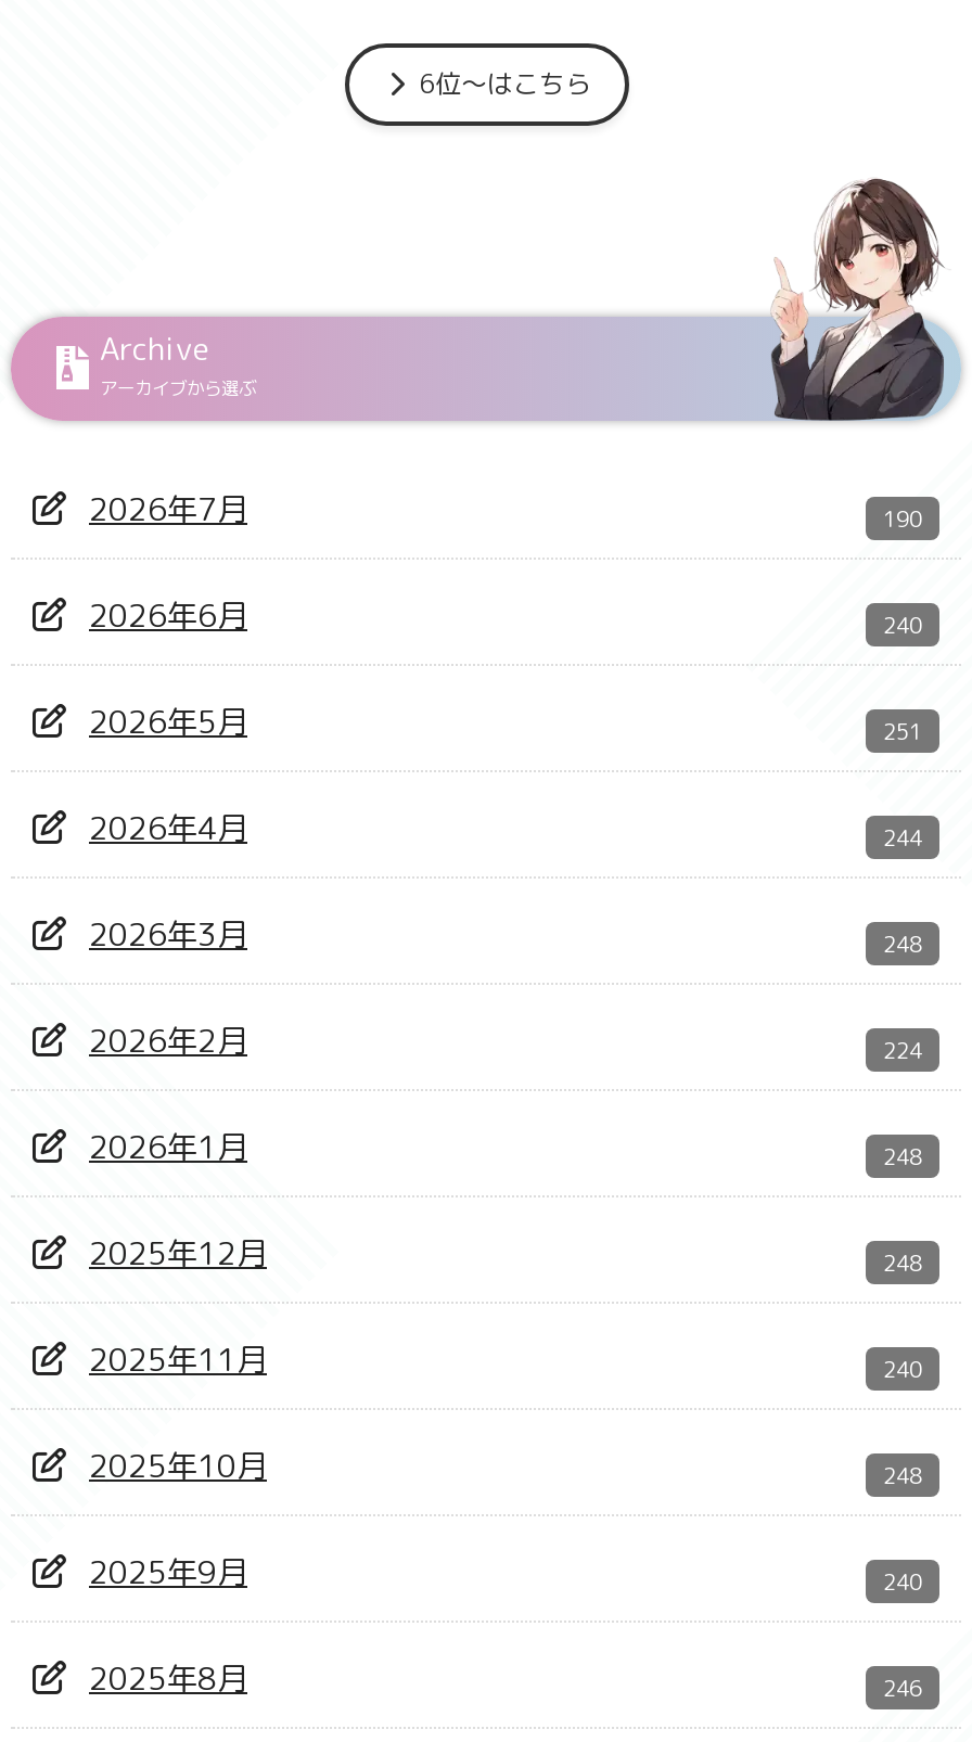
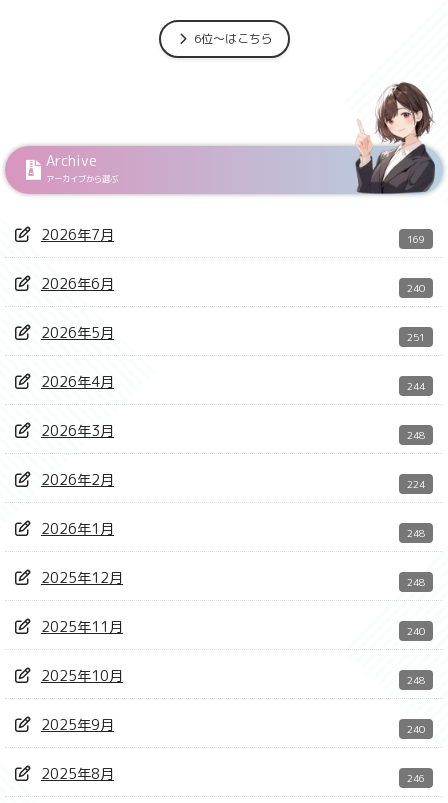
- 190
+ 169
